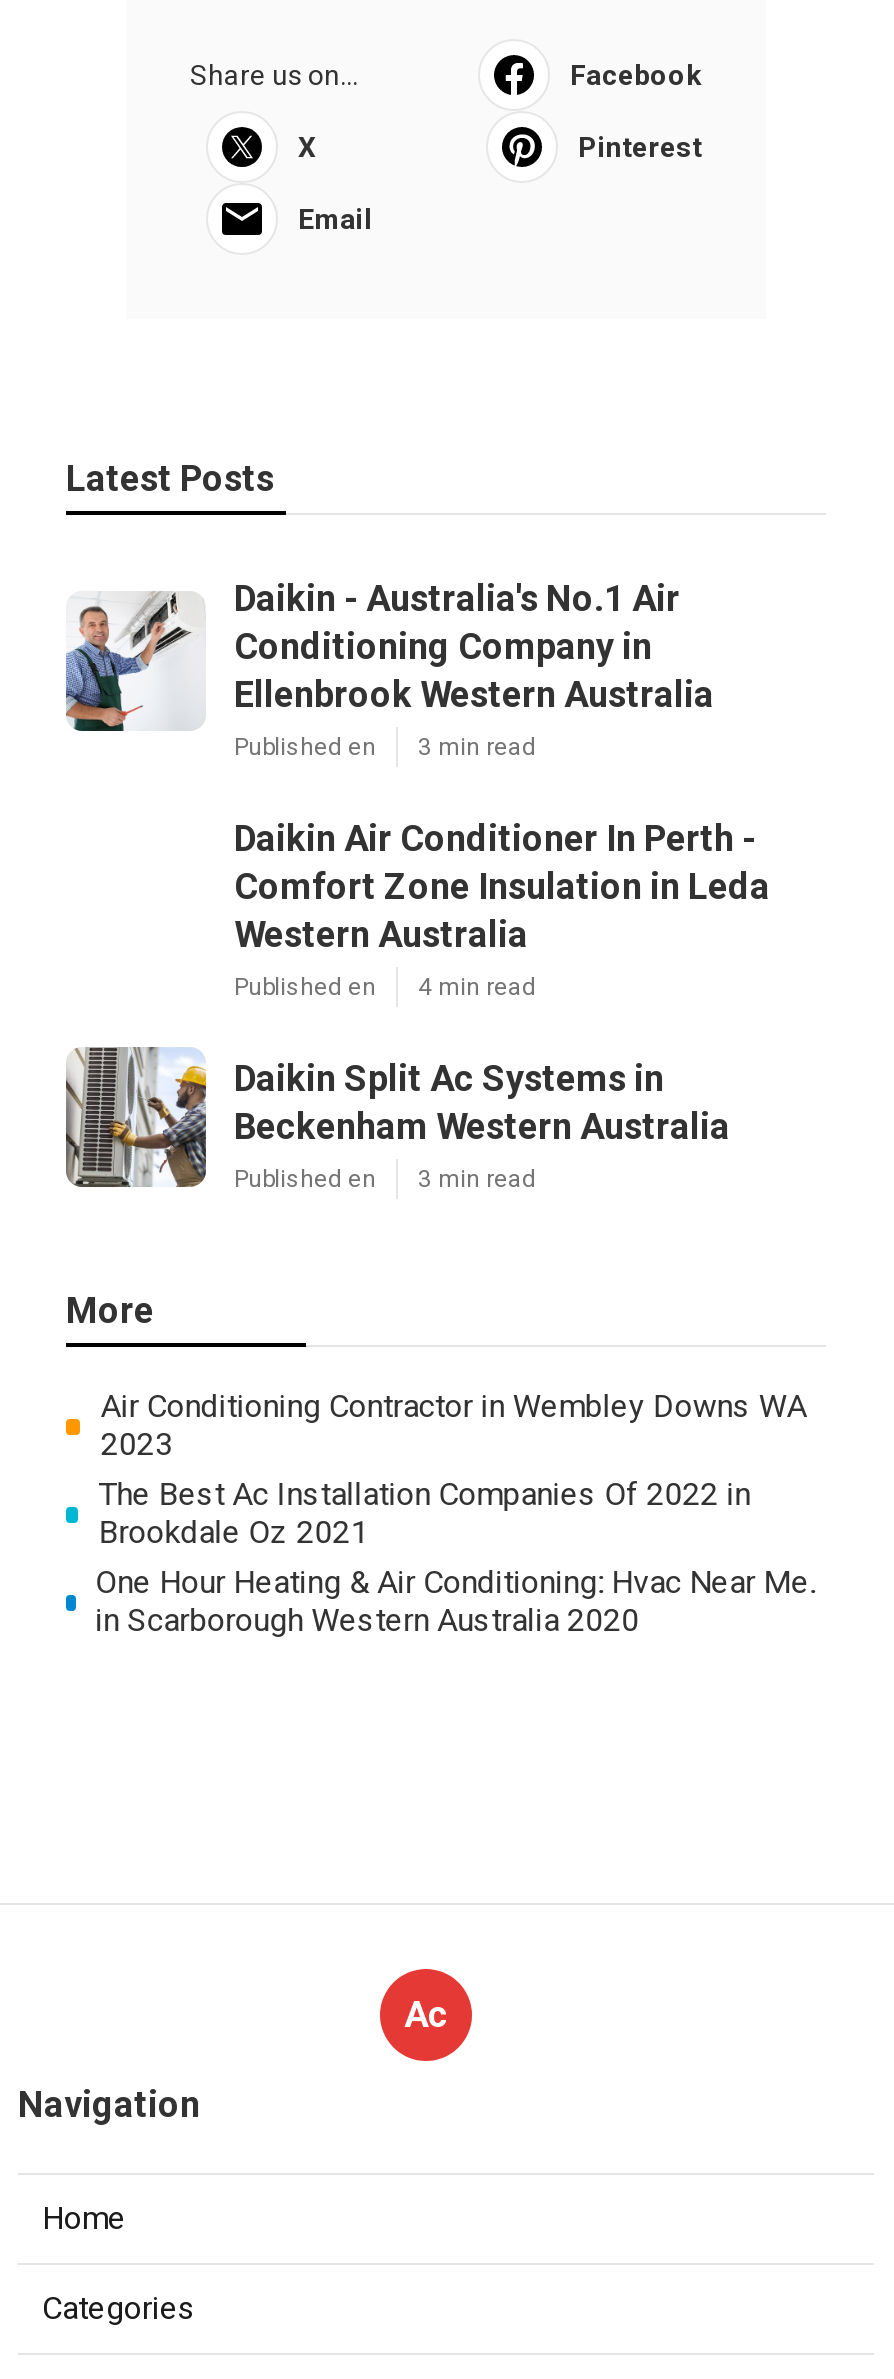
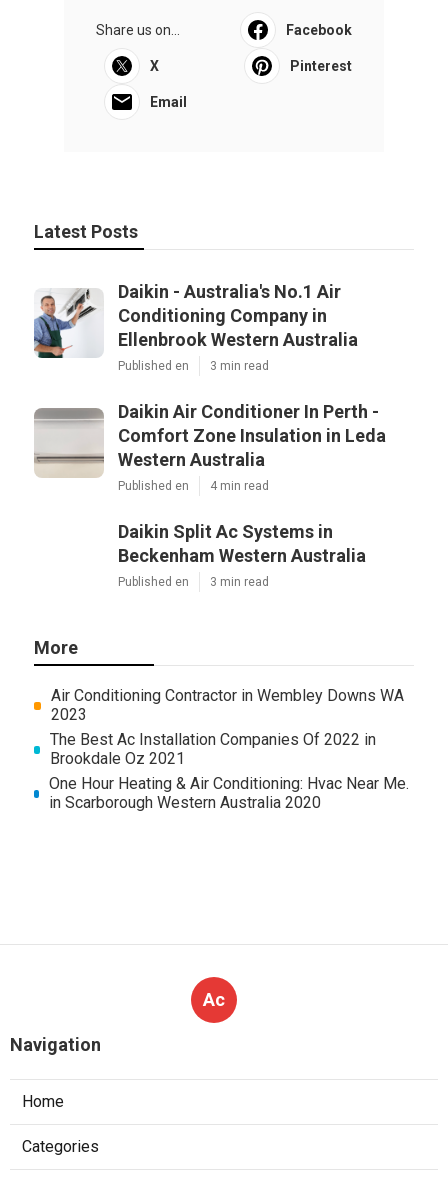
+ [image]

- [image]
